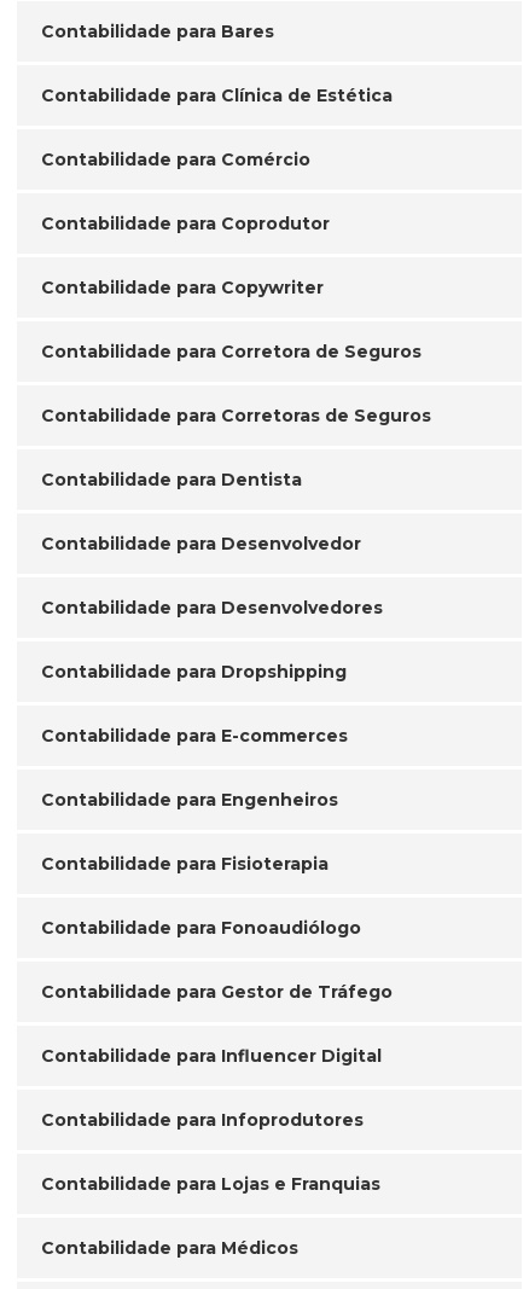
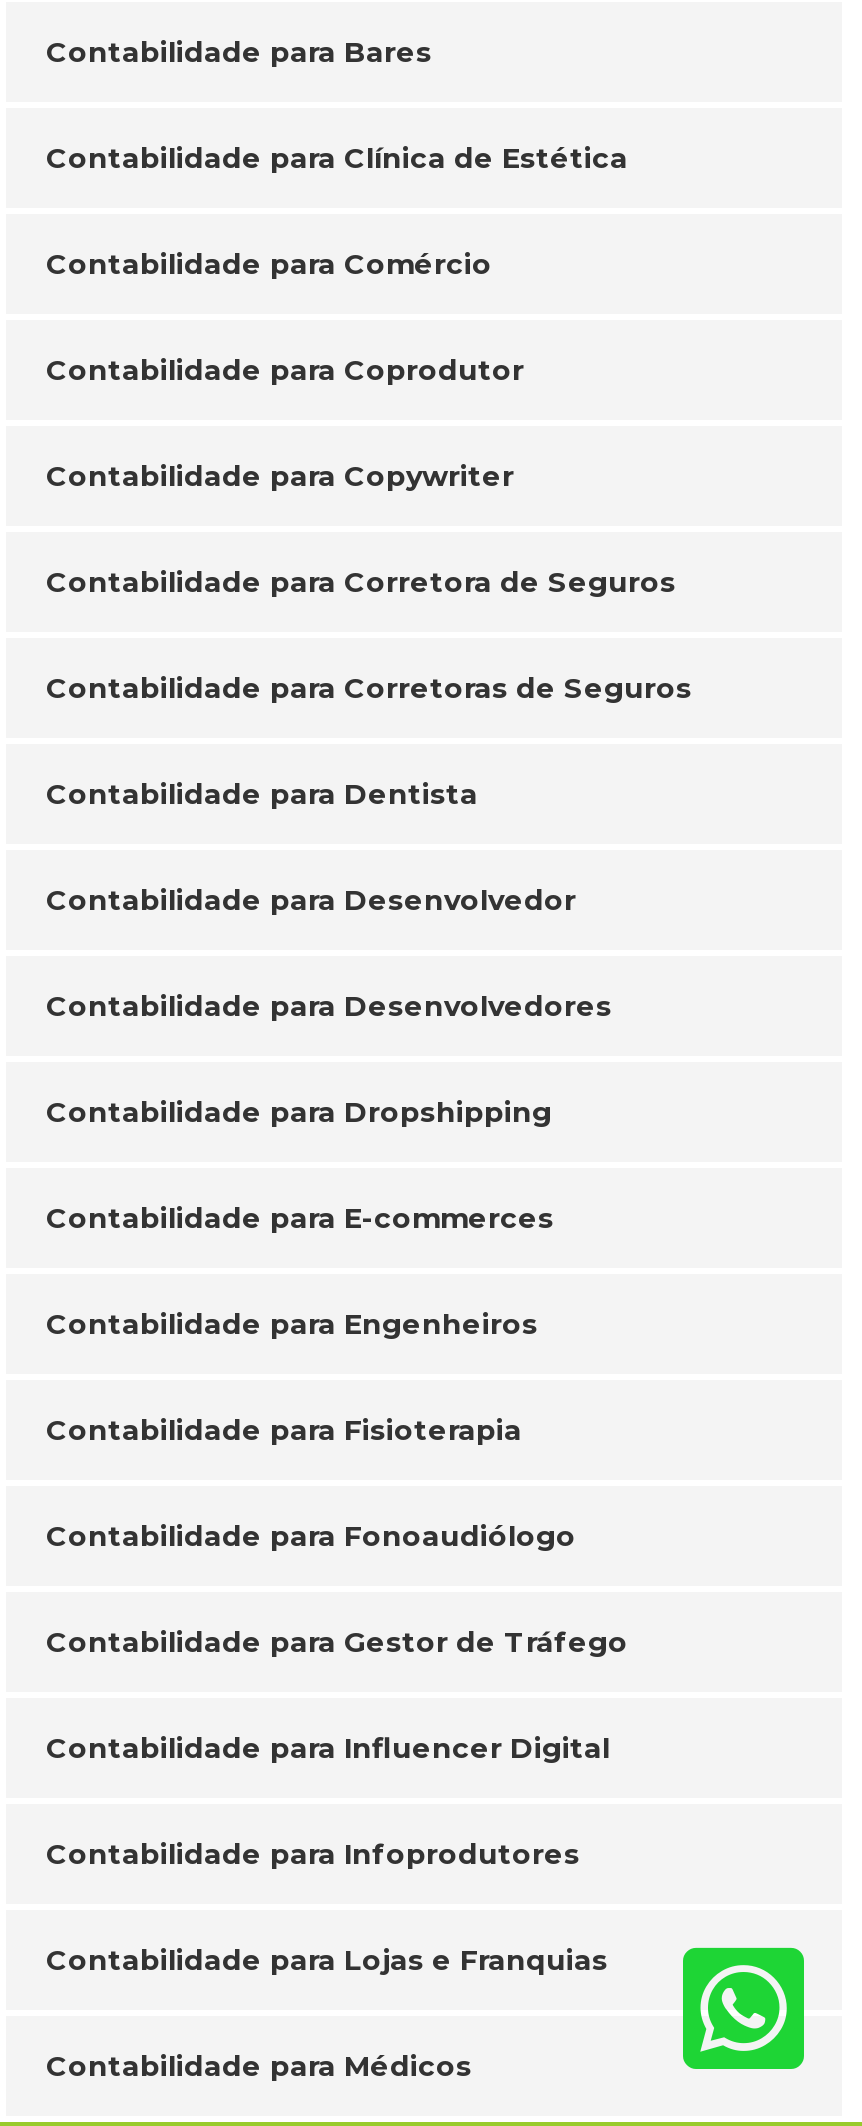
+ [image]
